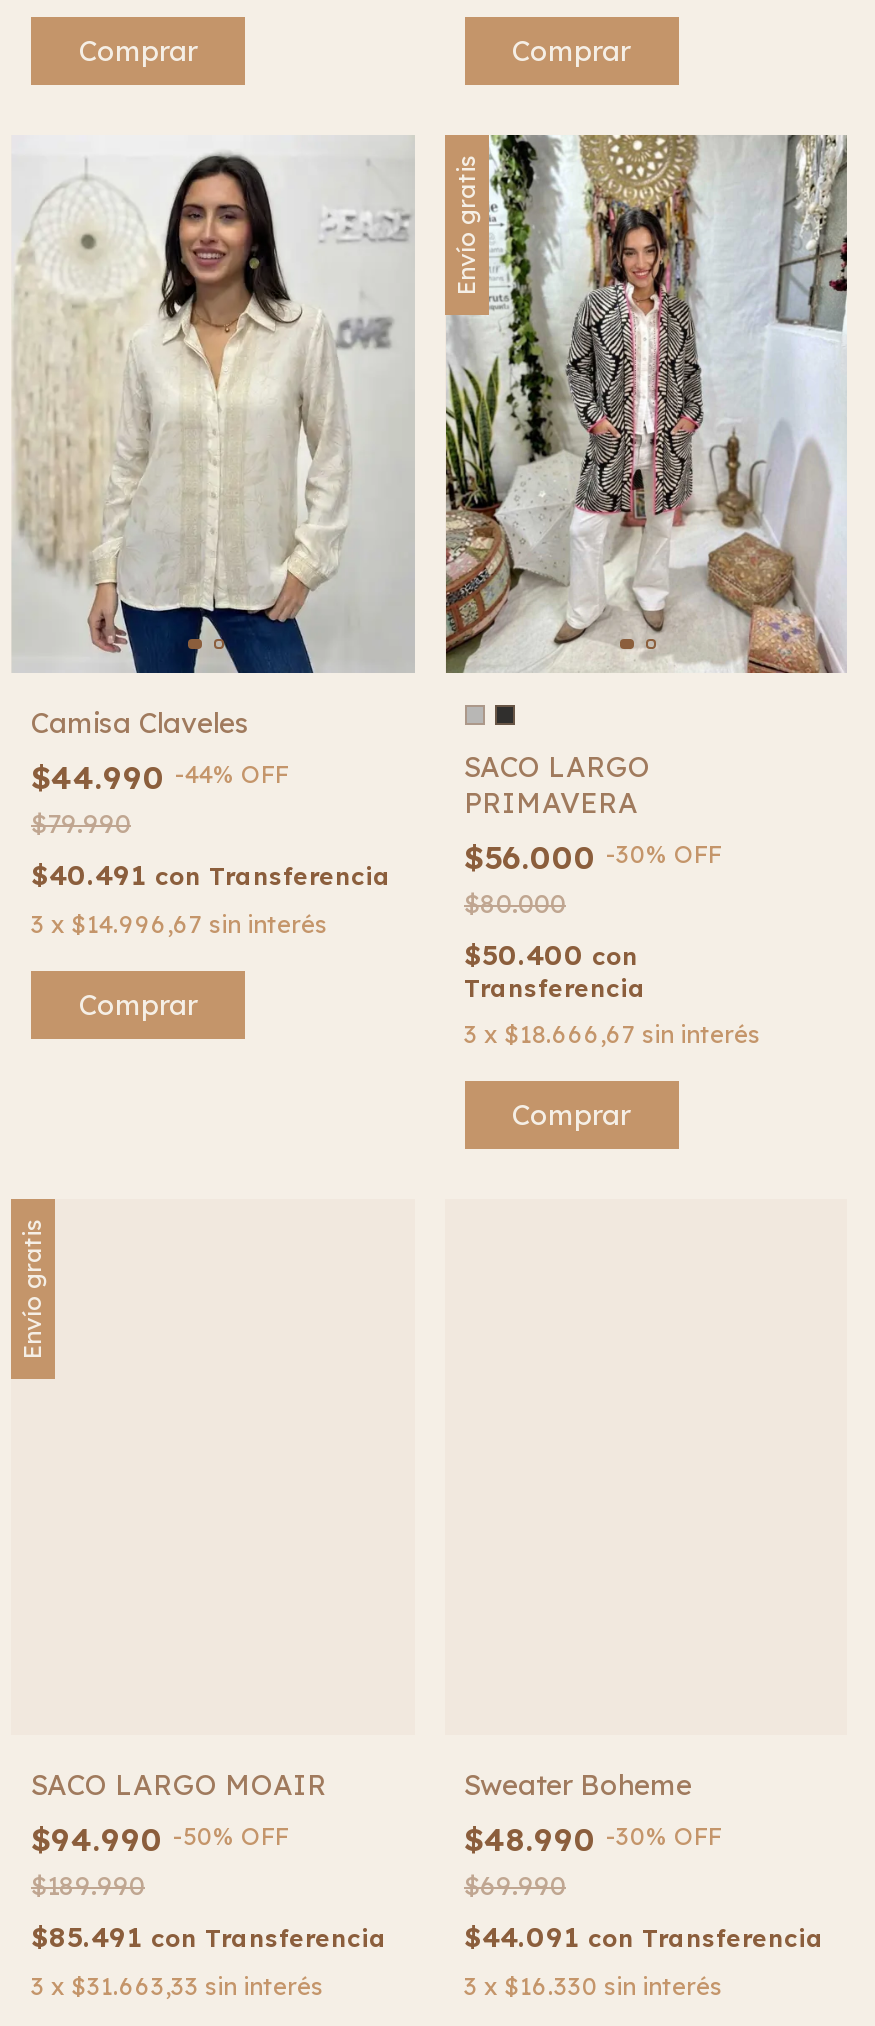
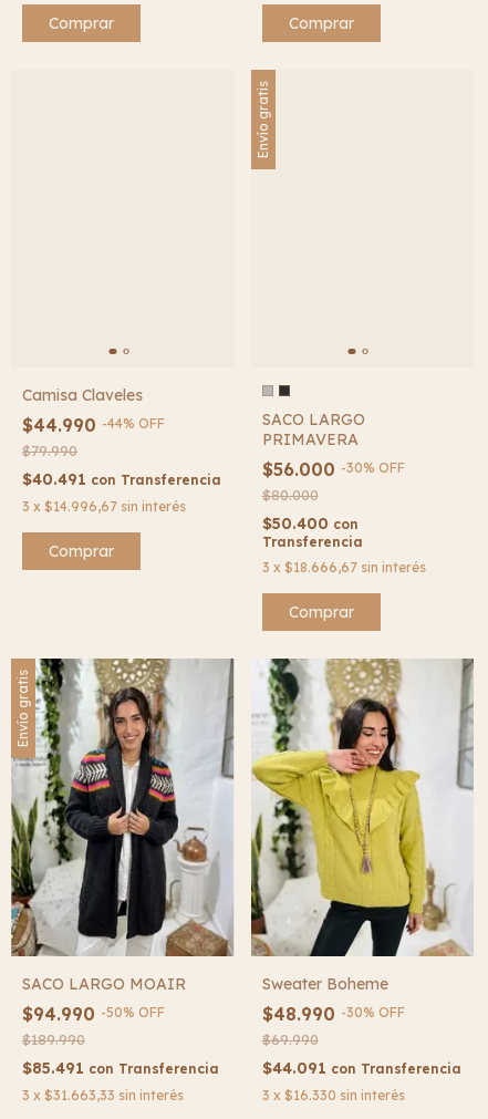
- [image]

- [image]

+ [image]

+ [image]
